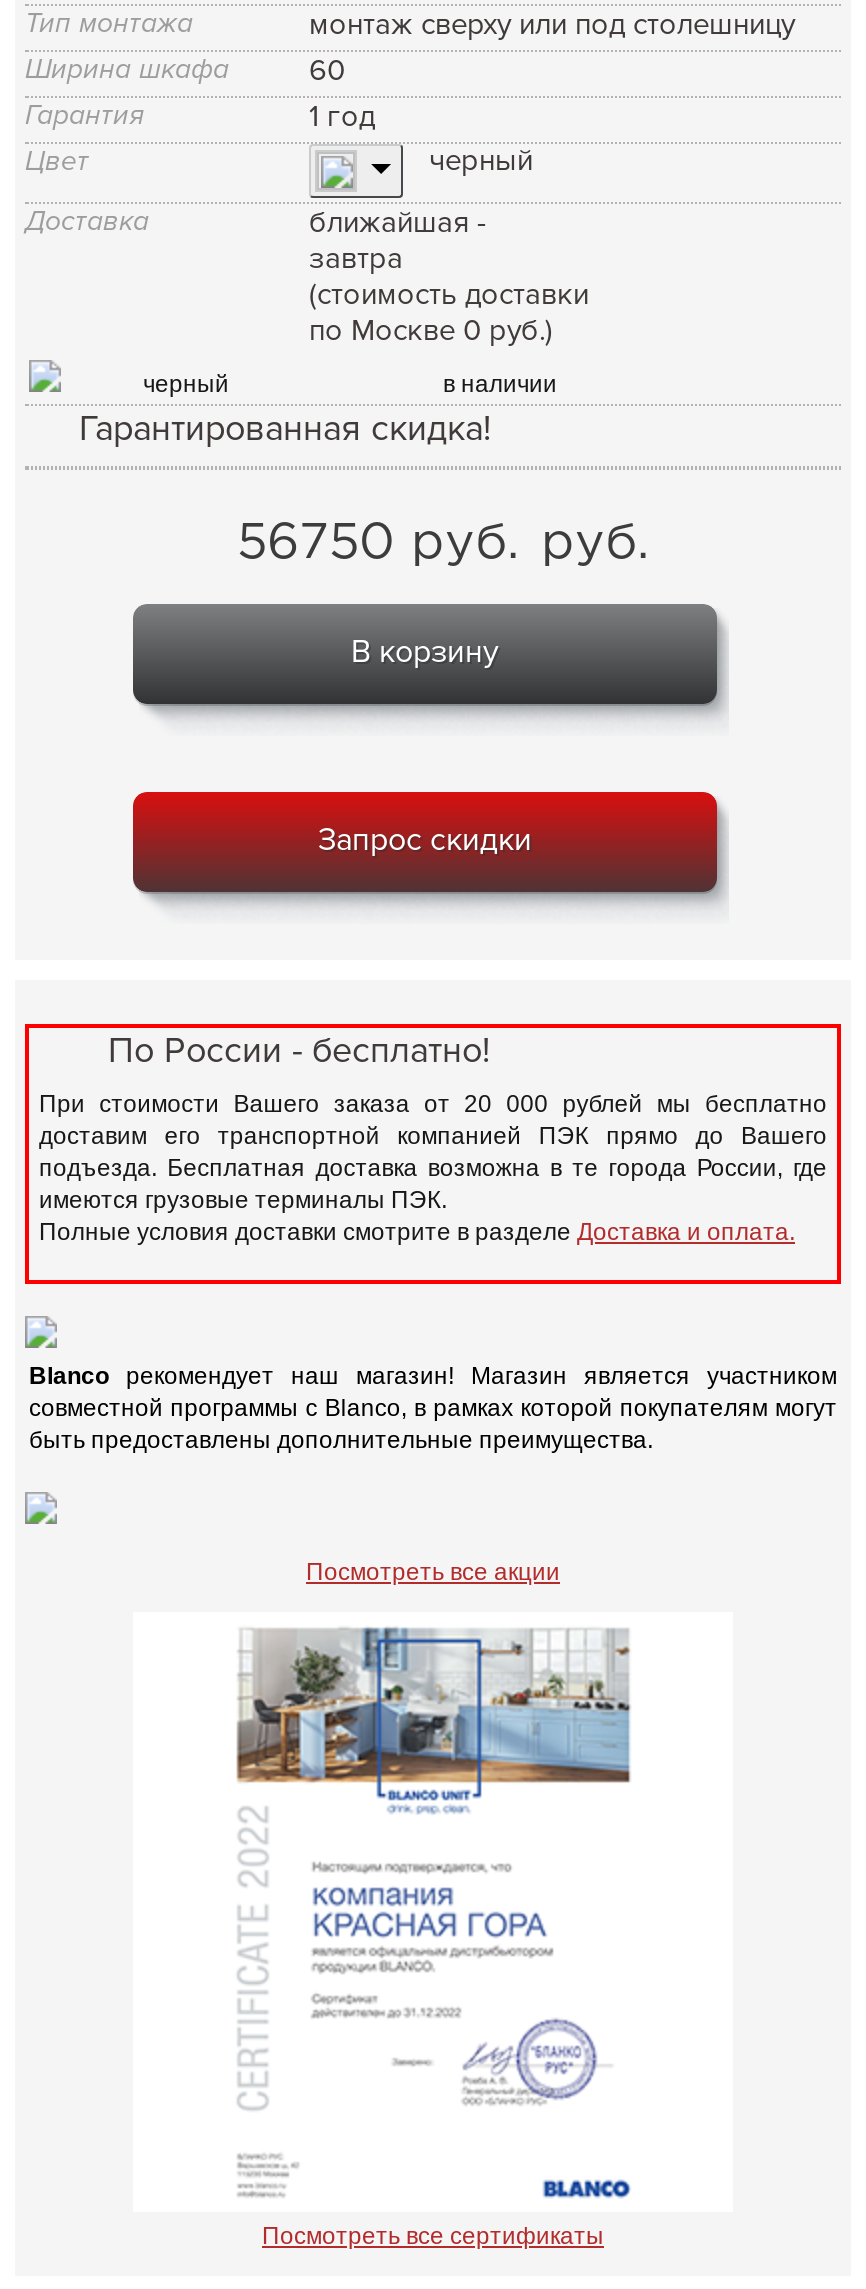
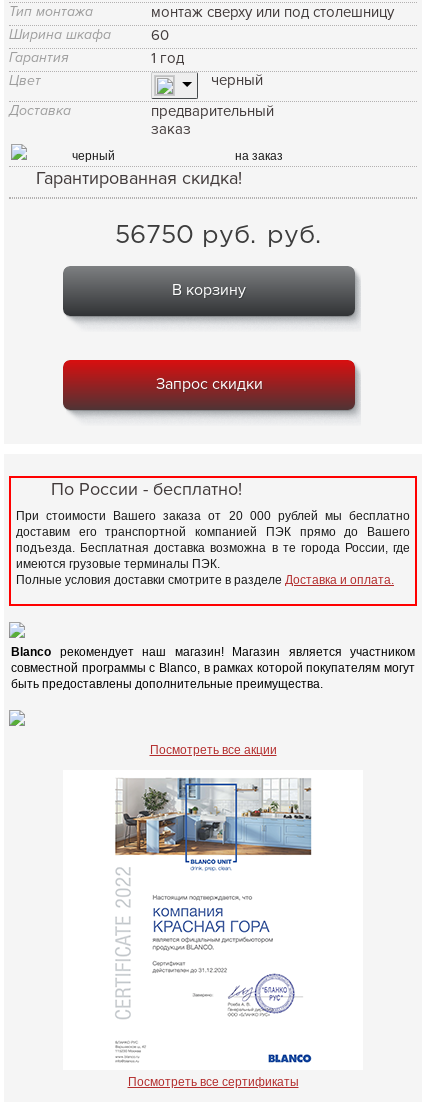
- ближайшая -
- завтра
- (стоимость доставки
- по Москве 0 руб.)
+ предварительный
+ заказ

- в наличии
+ на заказ
